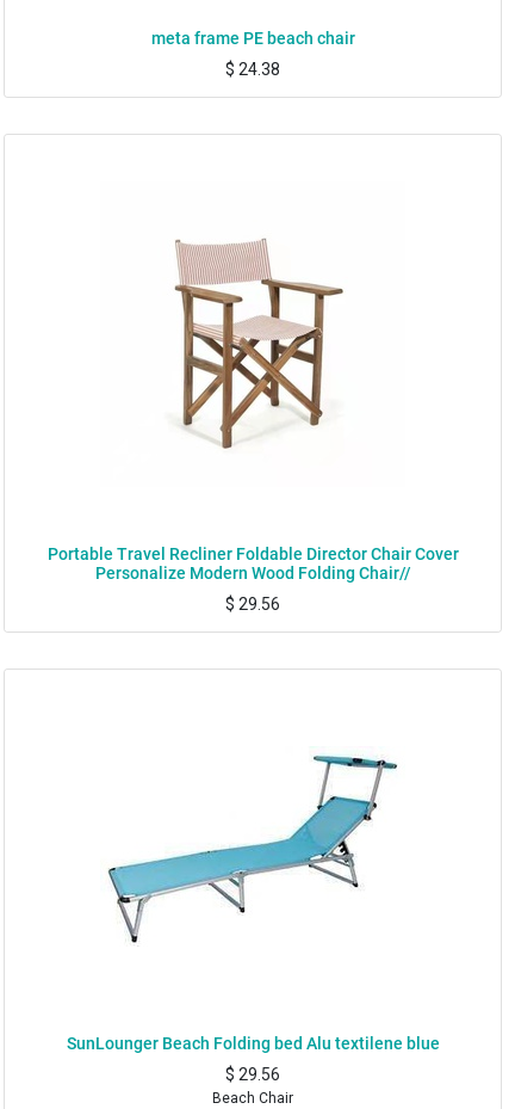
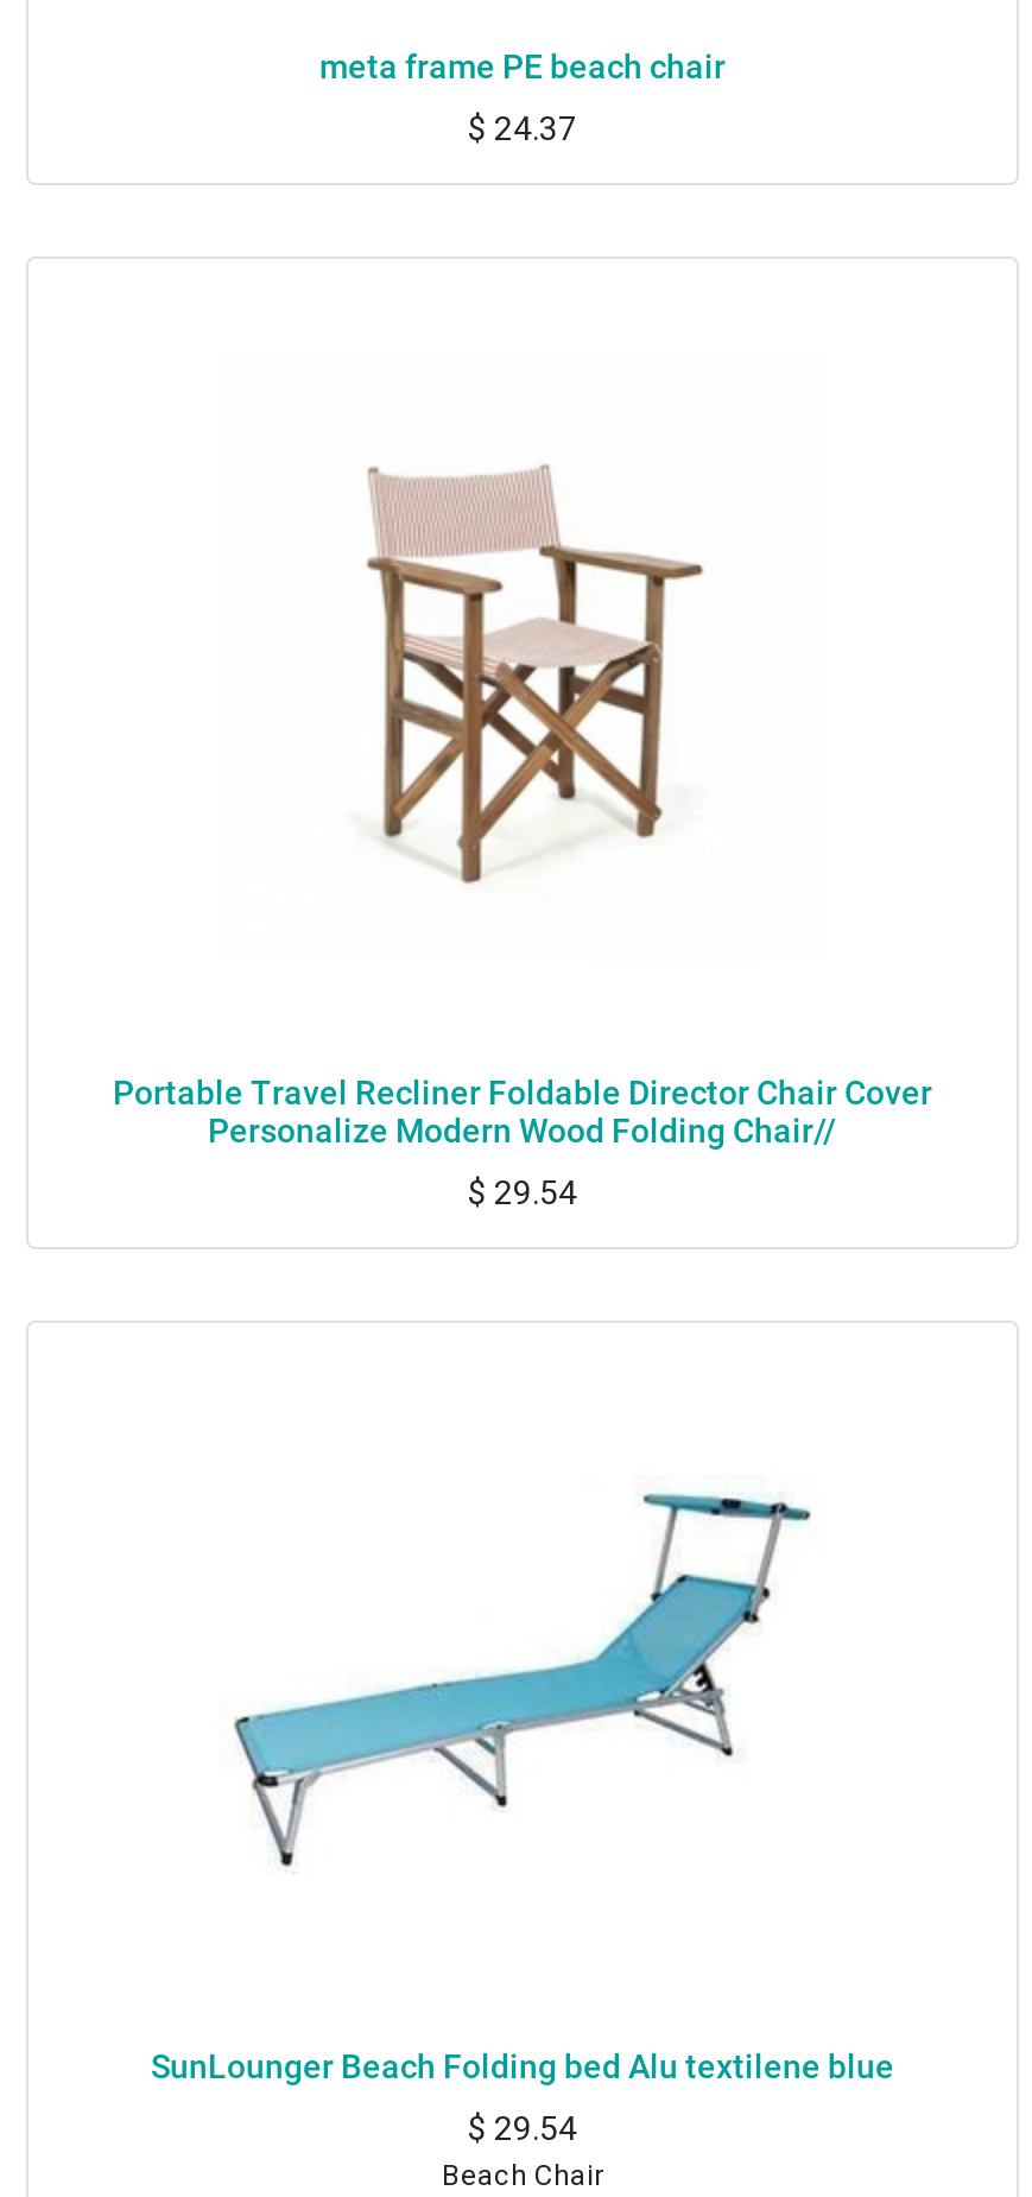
- $24.38
+ $24.37

- $29.56
+ $29.54

- $29.56
+ $29.54
